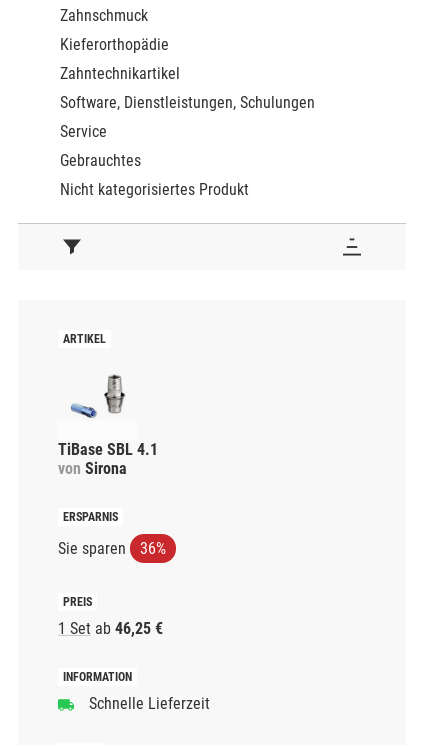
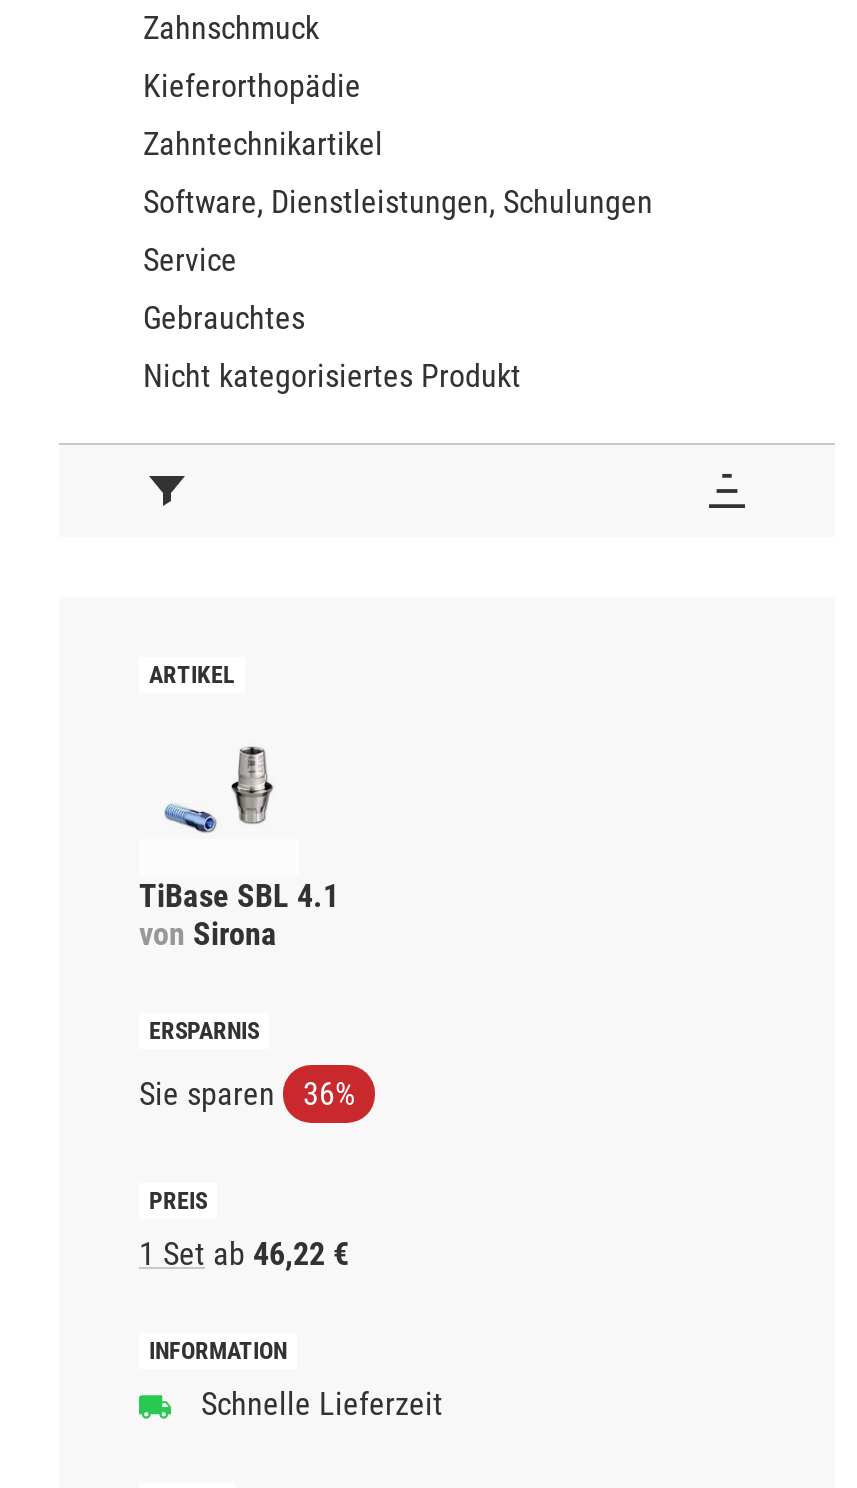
- 1 Set ab 46,25 €
+ 1 Set ab 46,22 €
